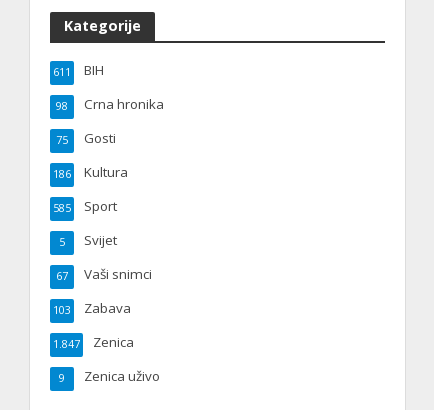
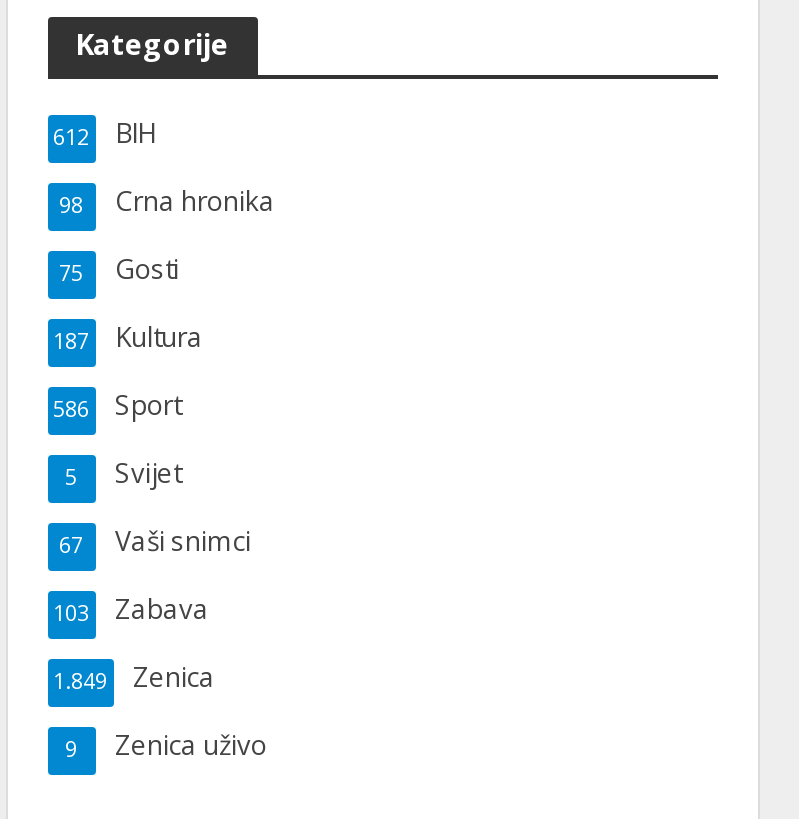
- 611 BIH
+ 612 BIH

- 186 Kultura
+ 187 Kultura

- 585 Sport
+ 586 Sport

- 1.847 Zenica
+ 1.849 Zenica
